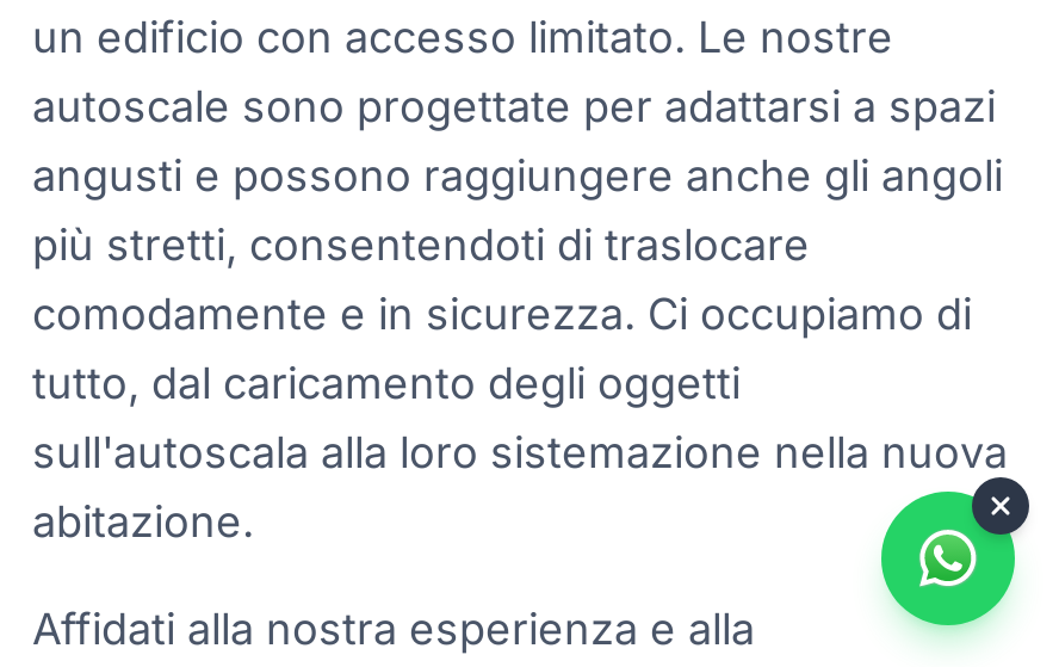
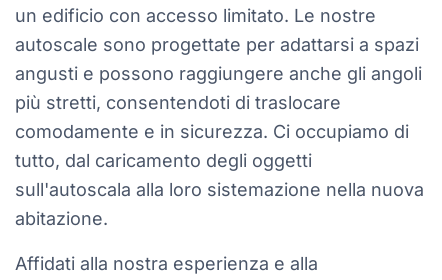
- [image]
